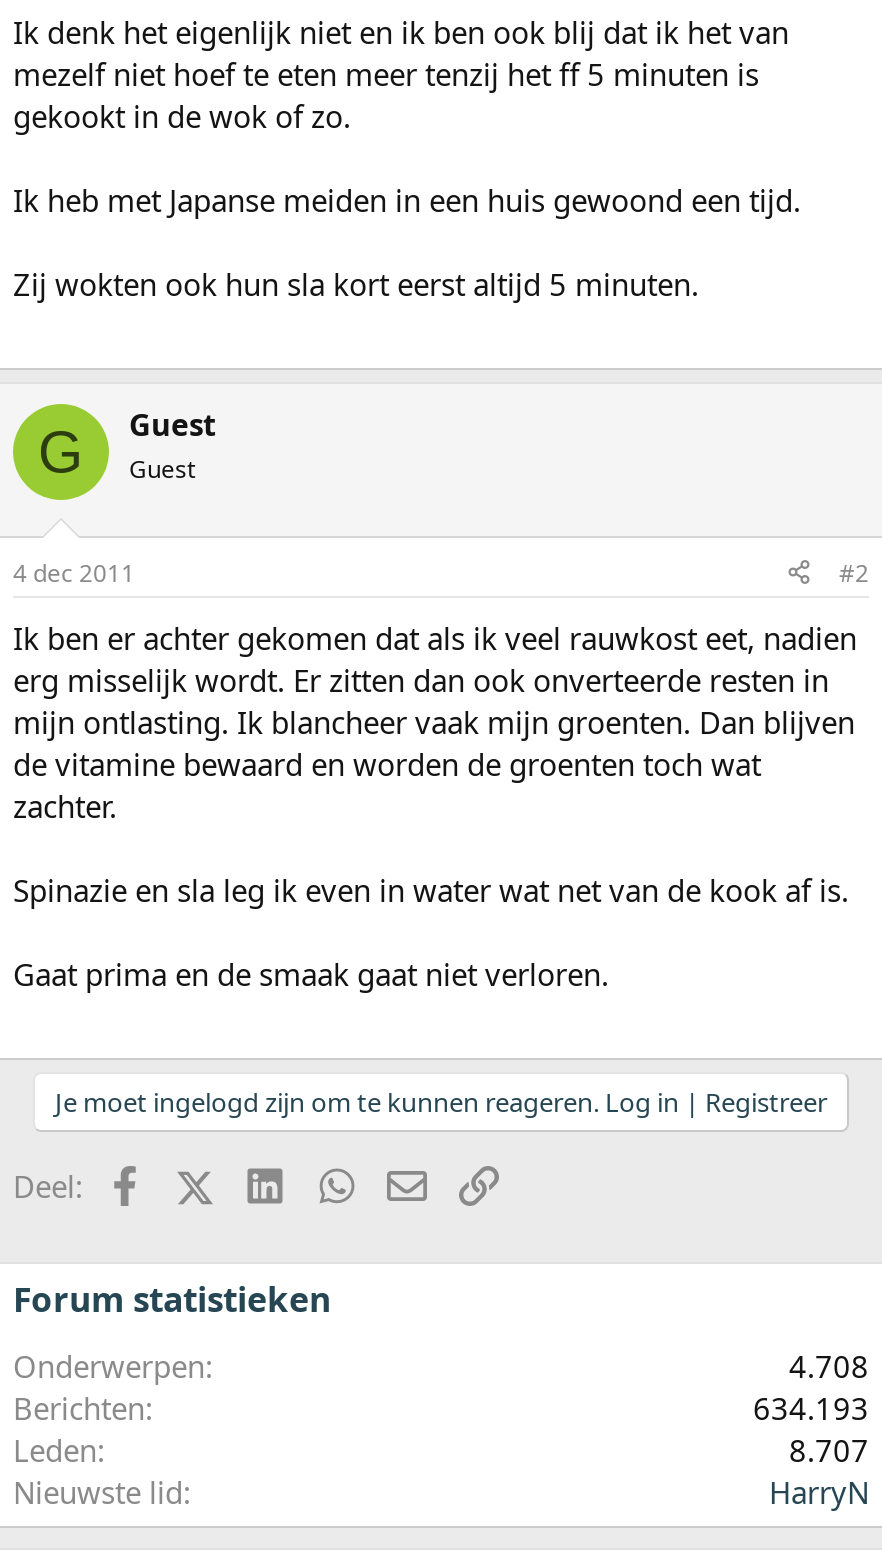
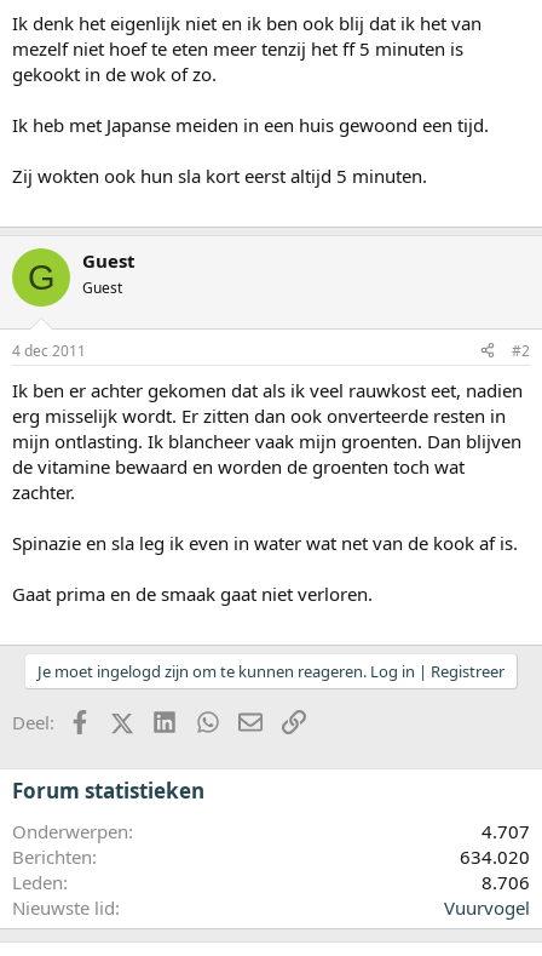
- 4.708
+ 4.707

- 634.193
+ 634.020

- 8.707
+ 8.706

- HarryN
+ Vuurvogel
